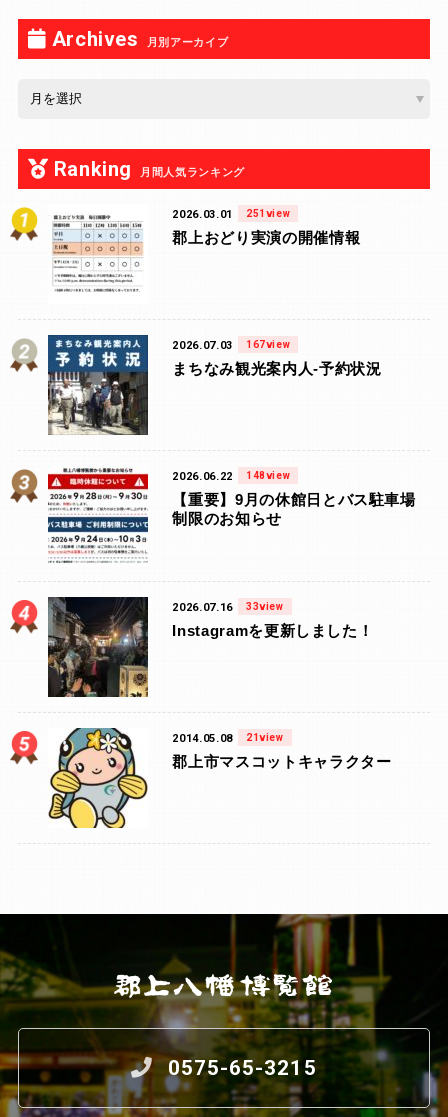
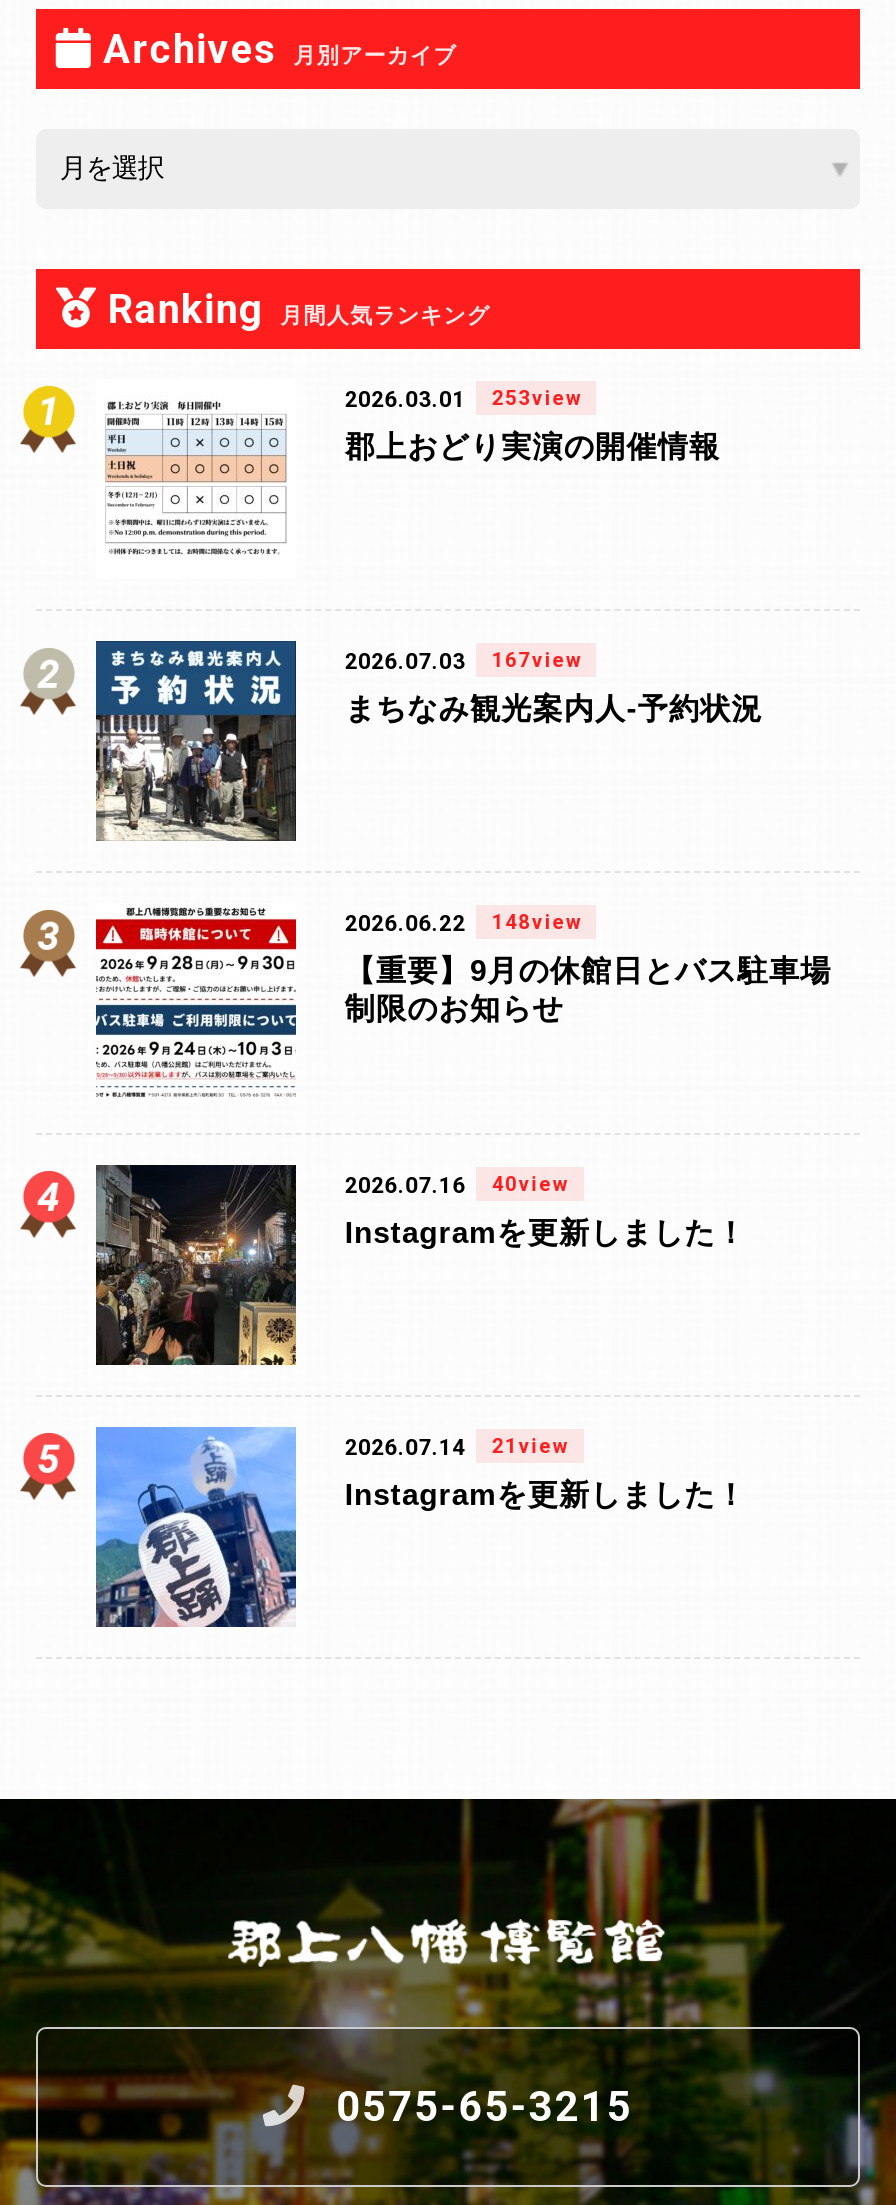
- 2026.03.01 251view
+ 2026.03.01 253view

- 2026.07.16 33view
+ 2026.07.16 40view

- [image]
- 2014.05.08 21view
+ [image]
+ 2026.07.14 21view

- 郡上市マスコットキャラクター
+ Instagramを更新しました！
